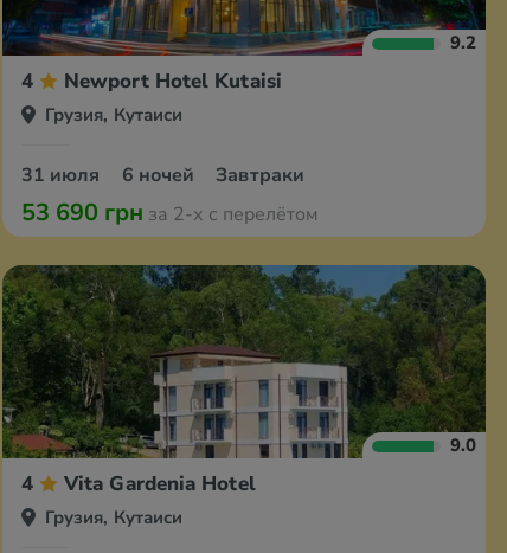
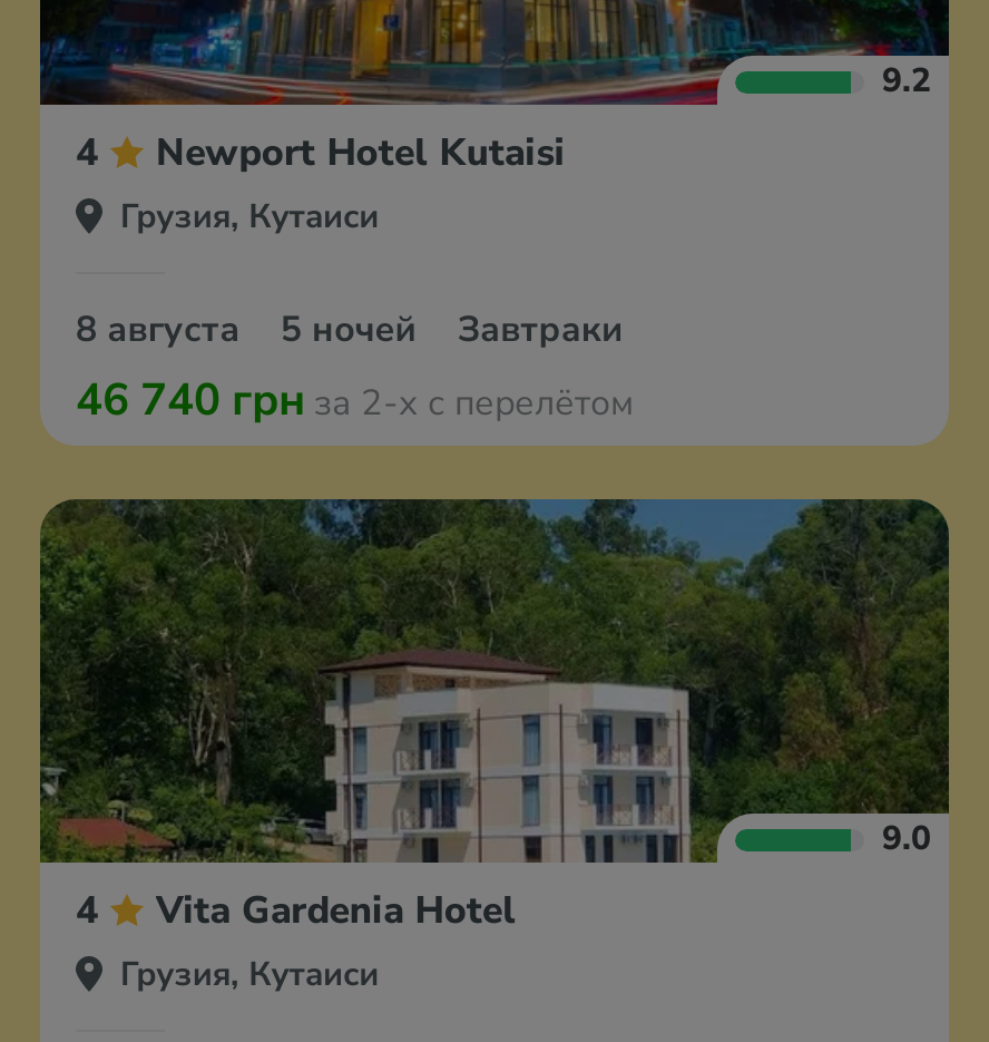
- 31 июля
- 6 ночей
+ 8 августа
+ 5 ночей

- 53 690 грн за 2-х с перелётом
+ 46 740 грн за 2-х с перелётом
